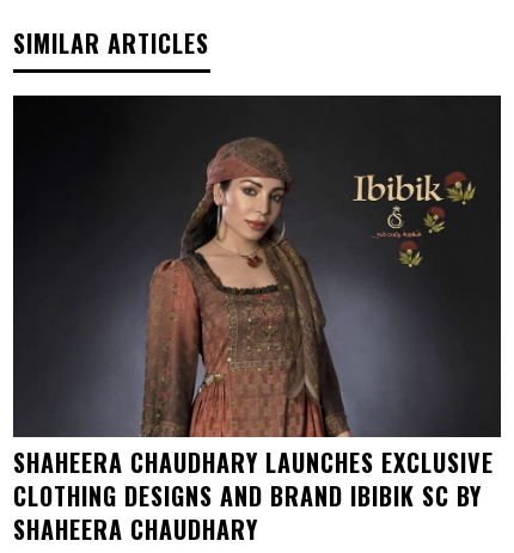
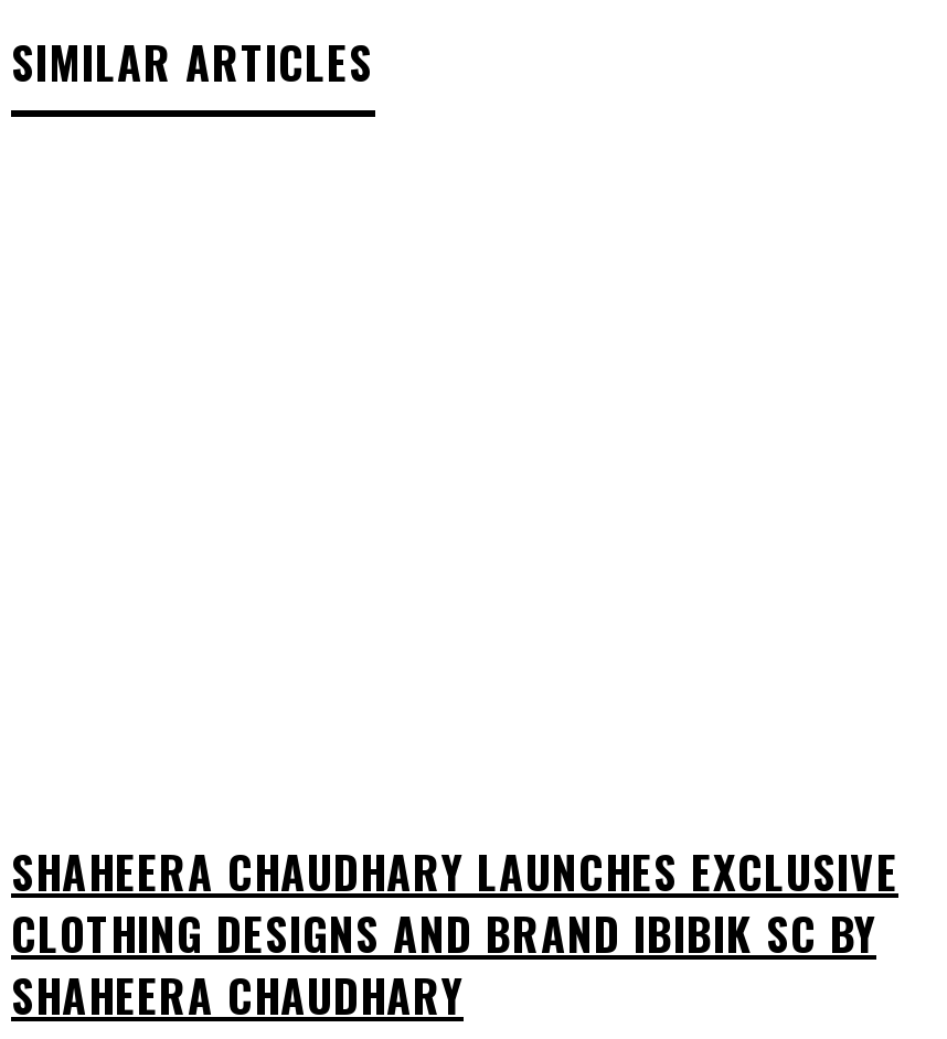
- [image]
